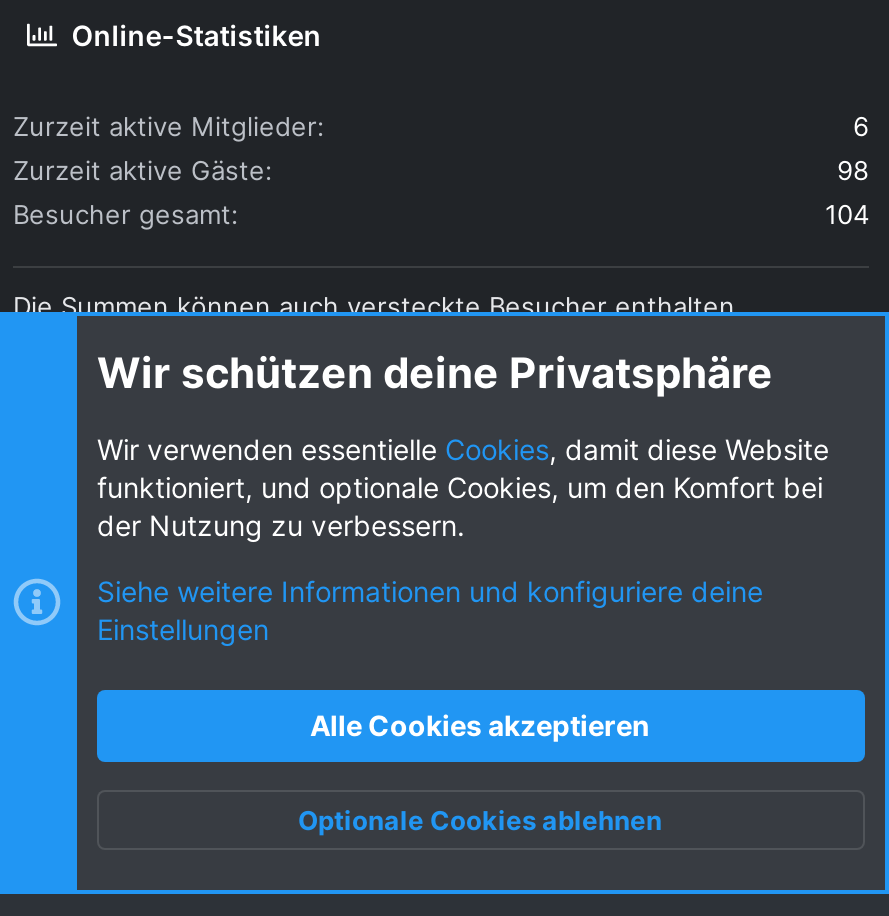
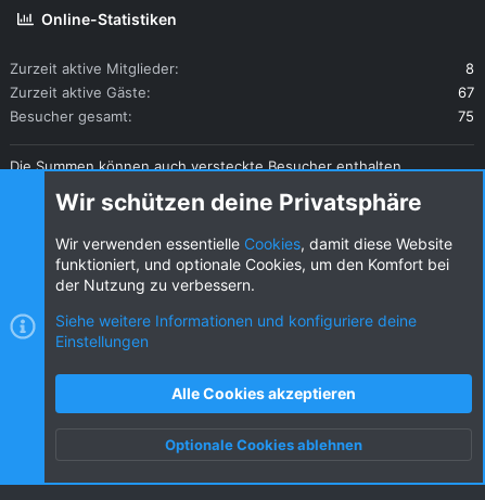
- 6
+ 8

- 98
+ 67

- 104
+ 75
